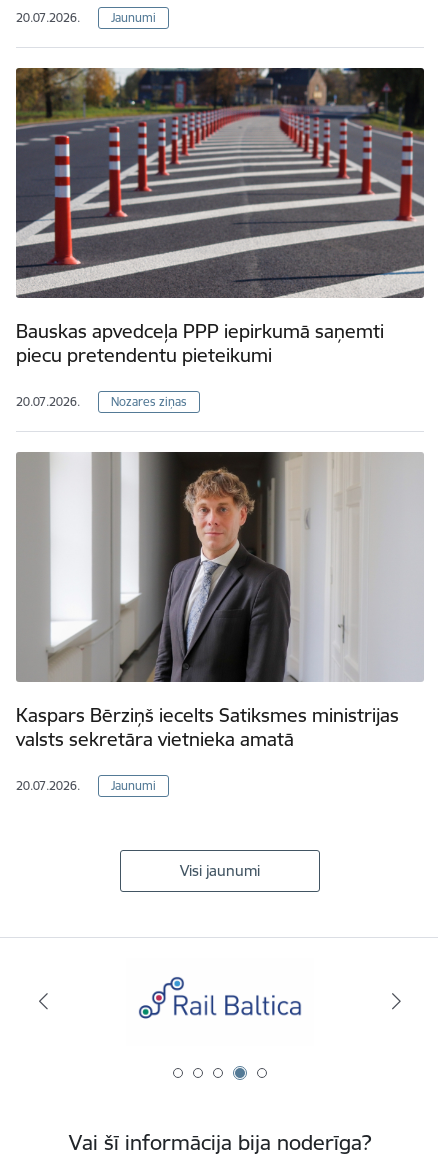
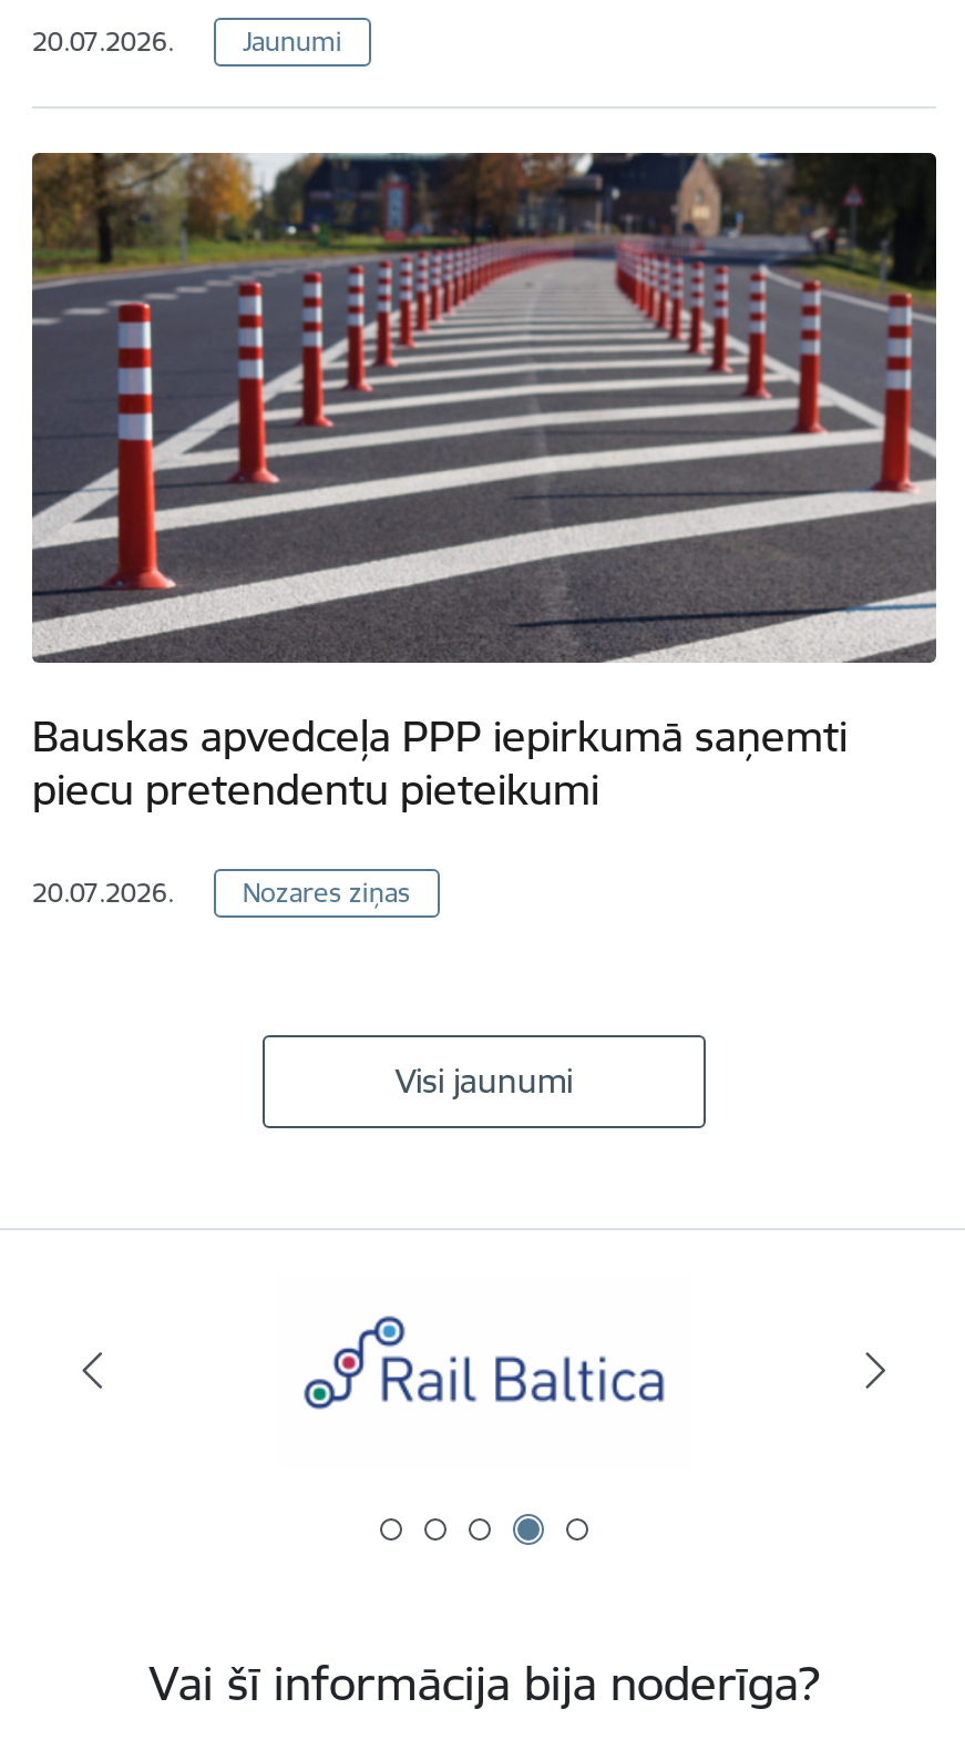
- [image]
- Kaspars Bērziņš iecelts Satiksmes ministrijas
- valsts sekretāra vietnieka amatā
- 20.07.2026.
- Jaunumi
